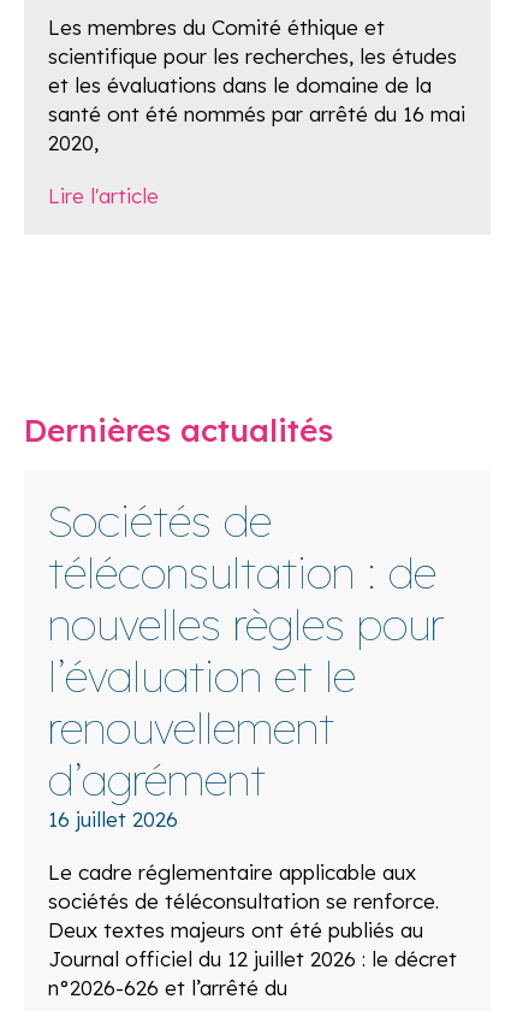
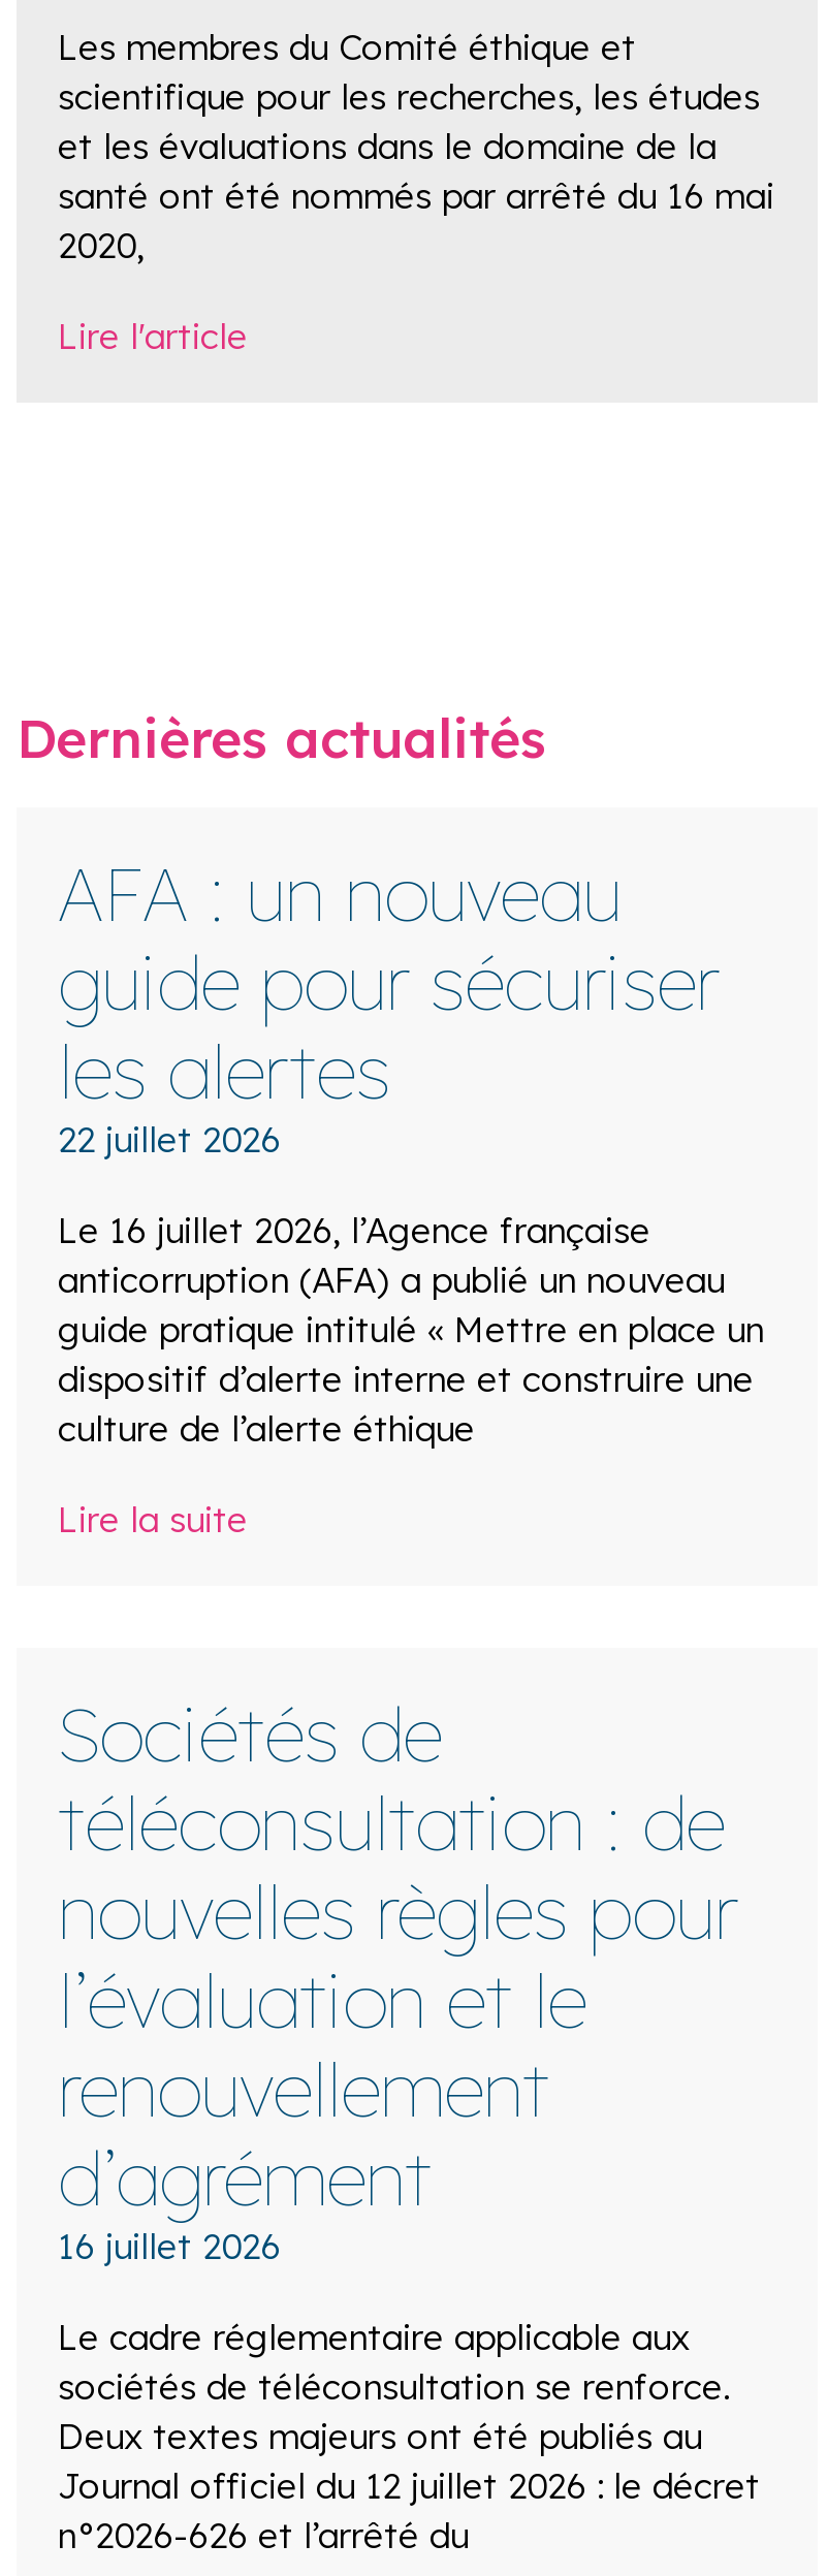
+ AFA : un nouveau
+ guide pour sécuriser
+ les alertes
+ 22 juillet 2026
+ Le 16 juillet 2026, l’Agence française
+ anticorruption (AFA) a publié un nouveau
+ guide pratique intitulé « Mettre en place un
+ dispositif d’alerte interne et construire une
+ culture de l’alerte éthique
+ Lire la suite
